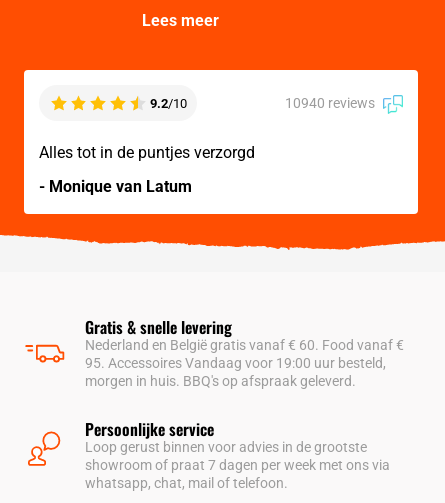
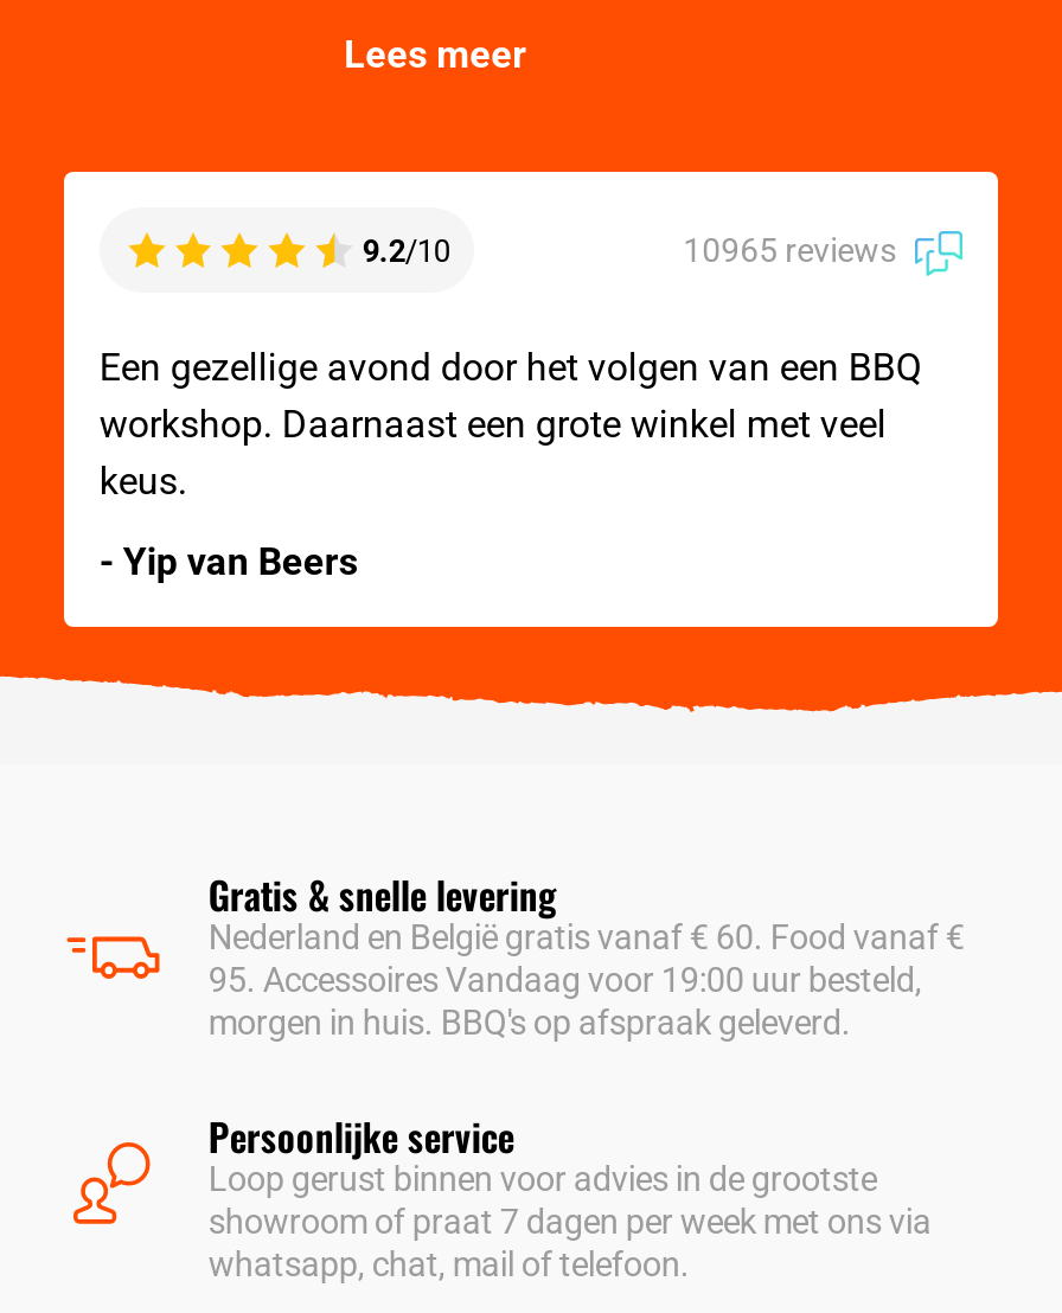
- 10940 reviews
+ 10965 reviews

- Alles tot in de puntjes verzorgd
+ Een gezellige avond door het volgen van een BBQ
+ workshop. Daarnaast een grote winkel met veel
+ keus.

- - Monique van Latum
+ - Yip van Beers
